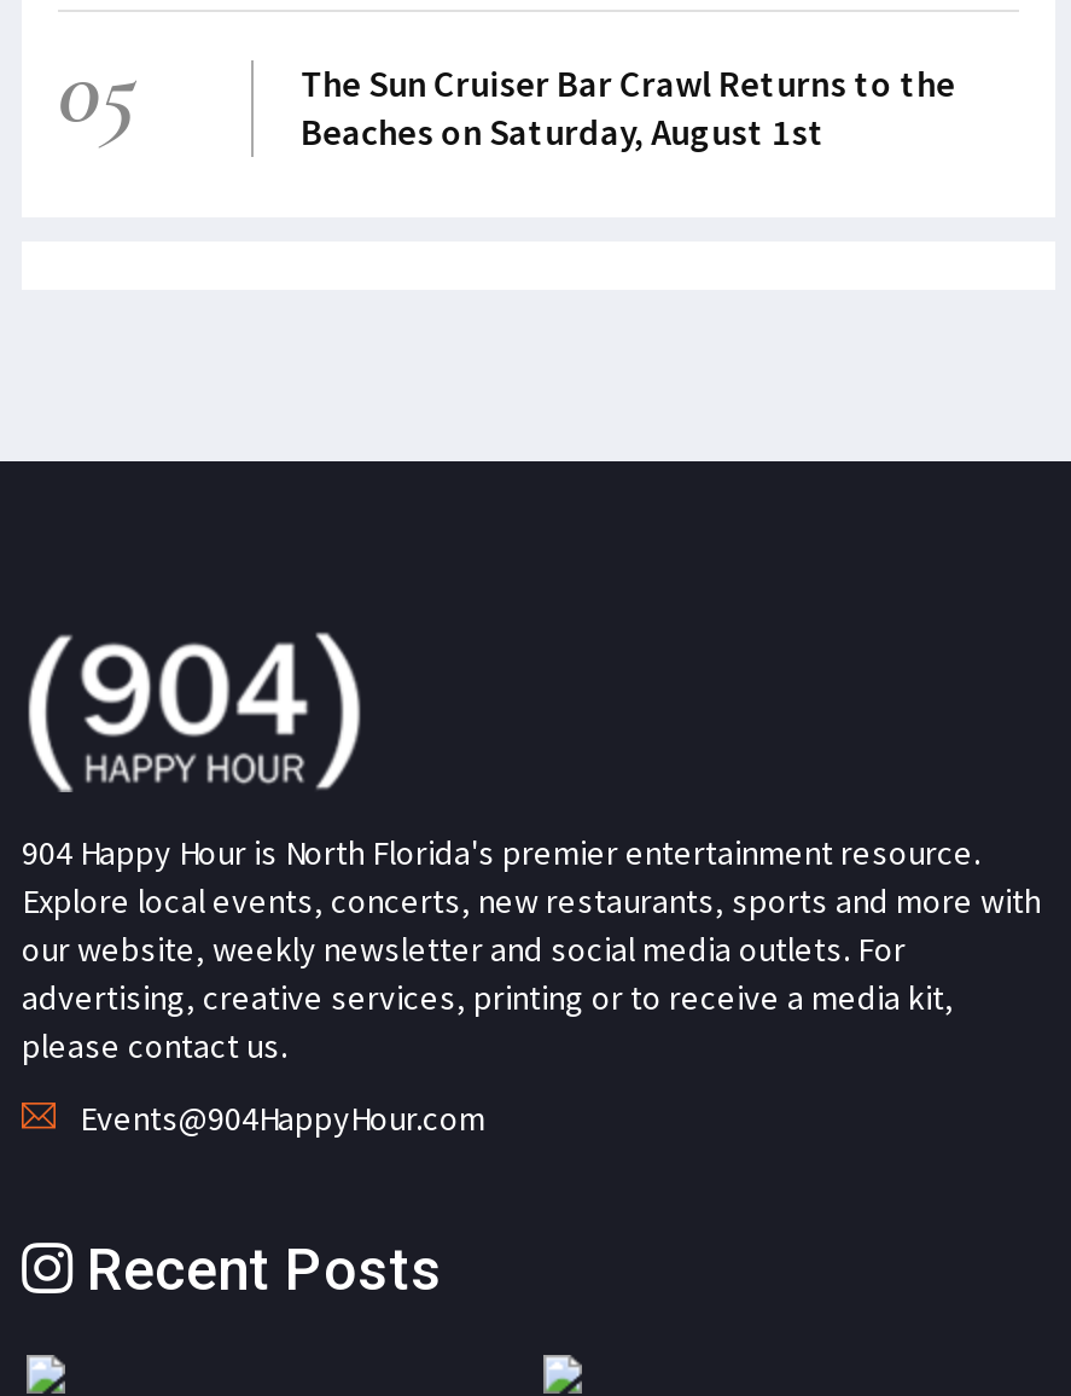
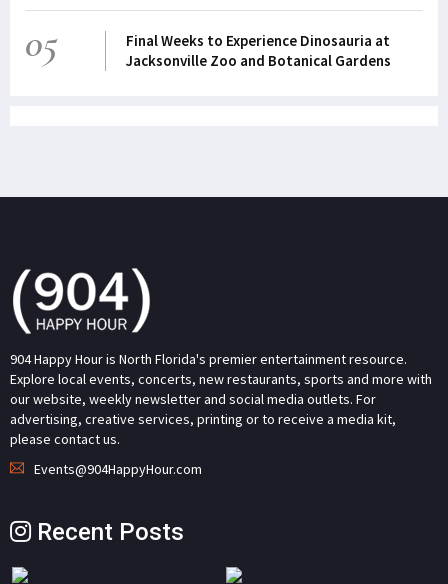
- The Sun Cruiser Bar Crawl Returns to the
- Beaches on Saturday, August 1st
+ Final Weeks to Experience Dinosauria at
+ Jacksonville Zoo and Botanical Gardens
